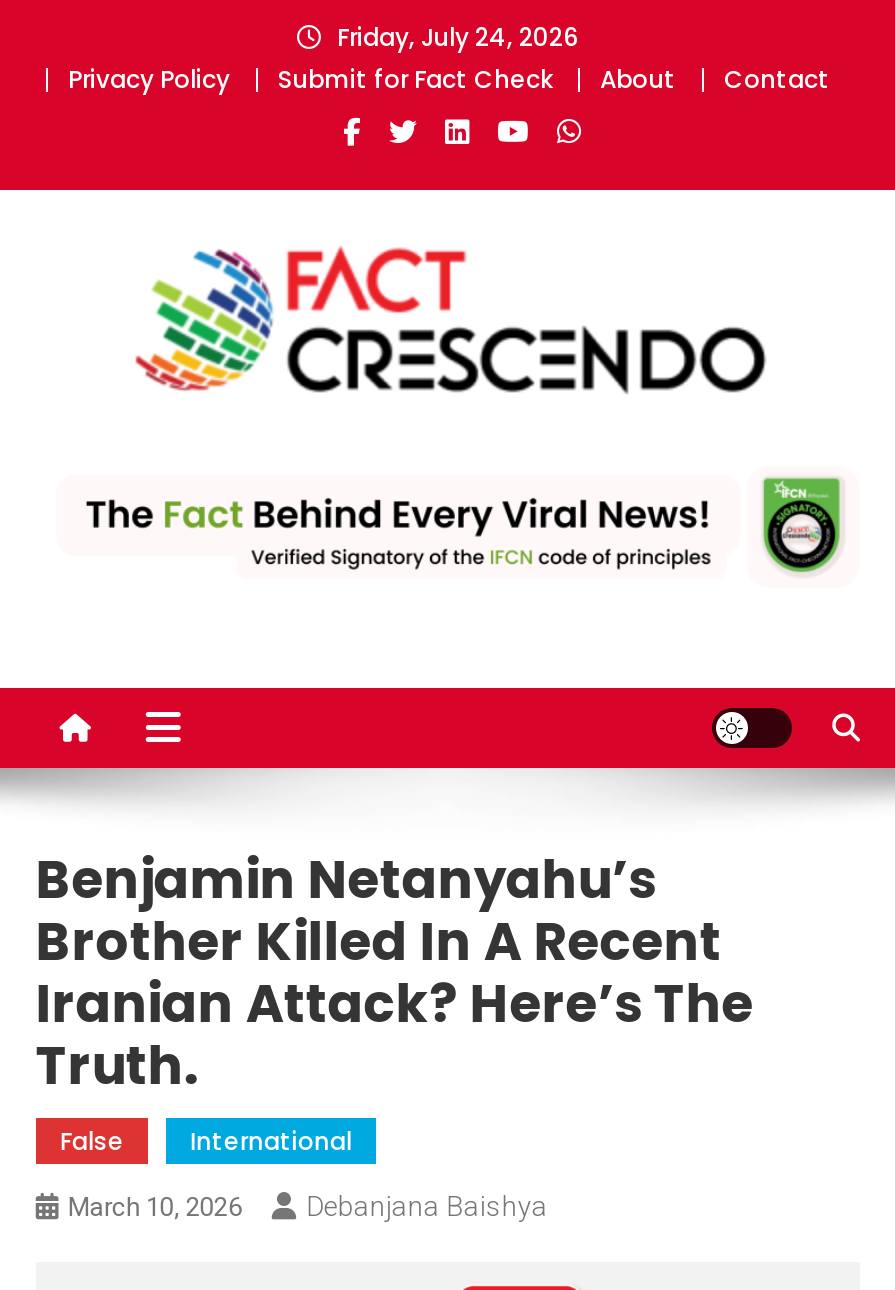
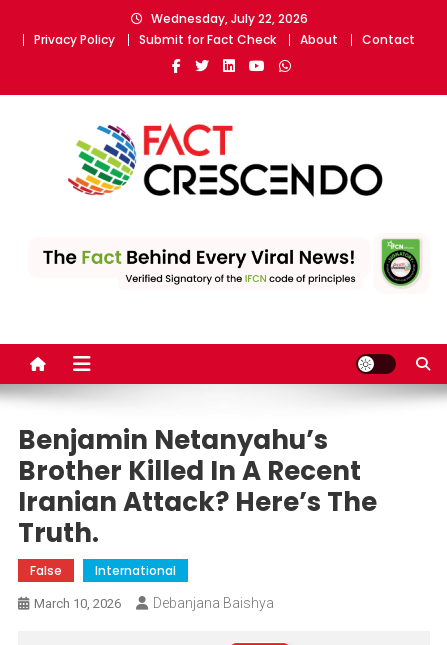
- Friday, July 24, 2026
+ Wednesday, July 22, 2026
